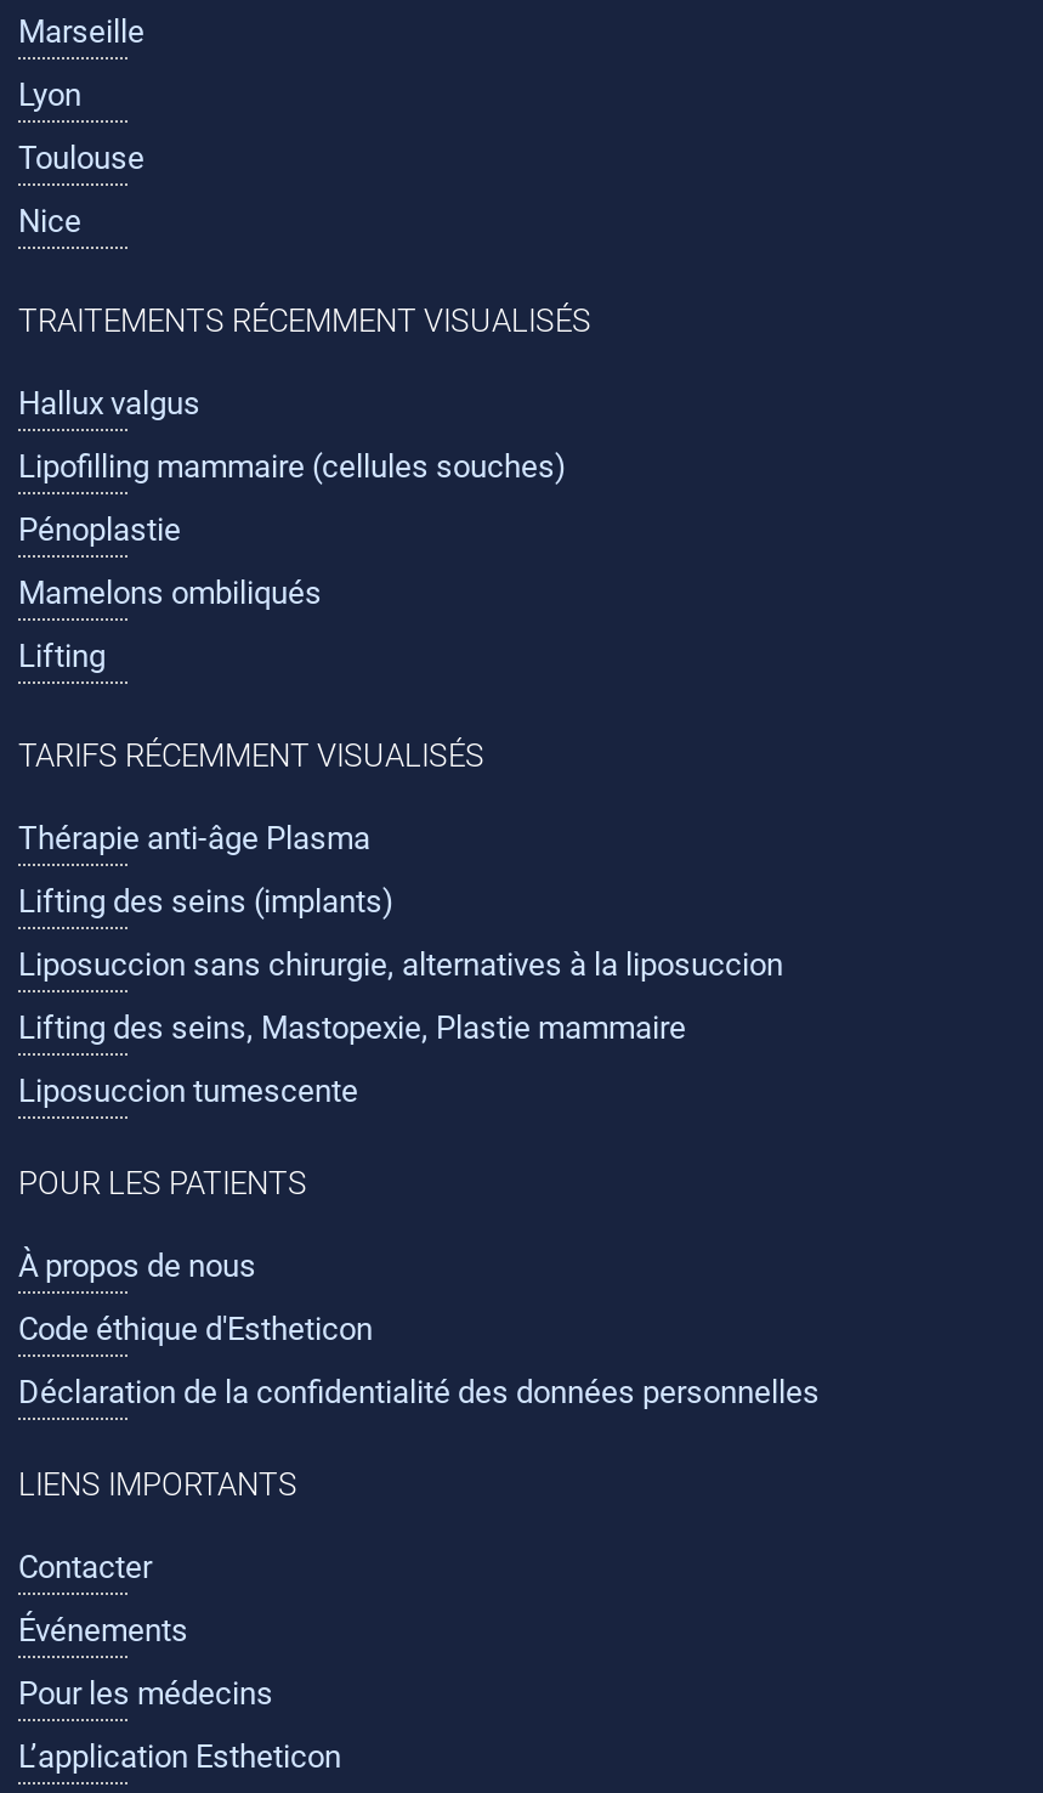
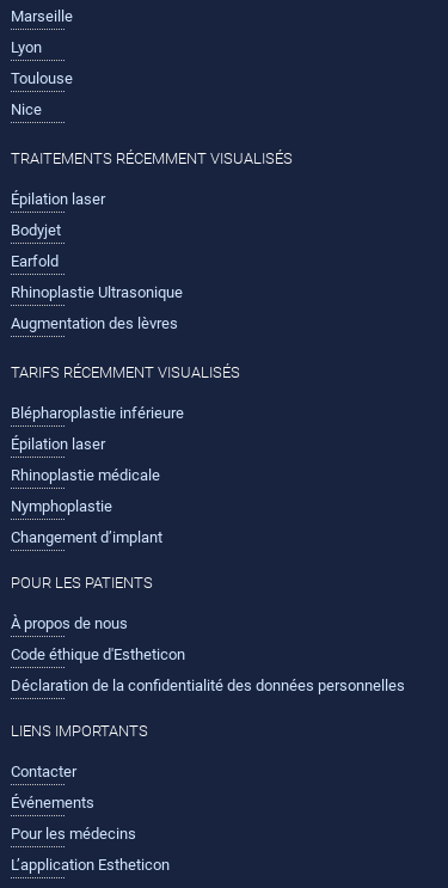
- Hallux valgus
+ Épilation laser

- Lipofilling mammaire (cellules souches)
+ Bodyjet

- Pénoplastie
+ Earfold

- Mamelons ombiliqués
+ Rhinoplastie Ultrasonique

- Lifting
+ Augmentation des lèvres

- Thérapie anti-âge Plasma
+ Blépharoplastie inférieure

- Lifting des seins (implants)
+ Épilation laser

- Liposuccion sans chirurgie, alternatives à la liposuccion
+ Rhinoplastie médicale

- Lifting des seins, Mastopexie, Plastie mammaire
+ Nymphoplastie

- Liposuccion tumescente
+ Changement d’implant
